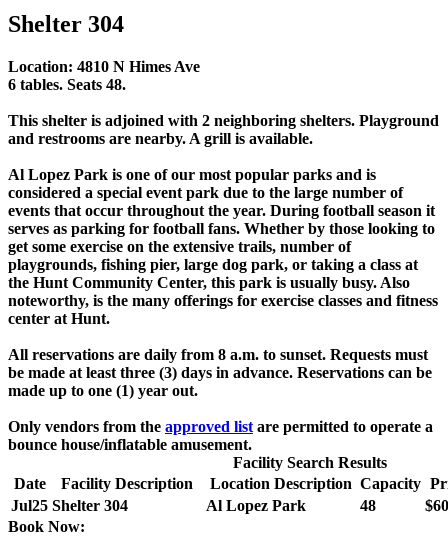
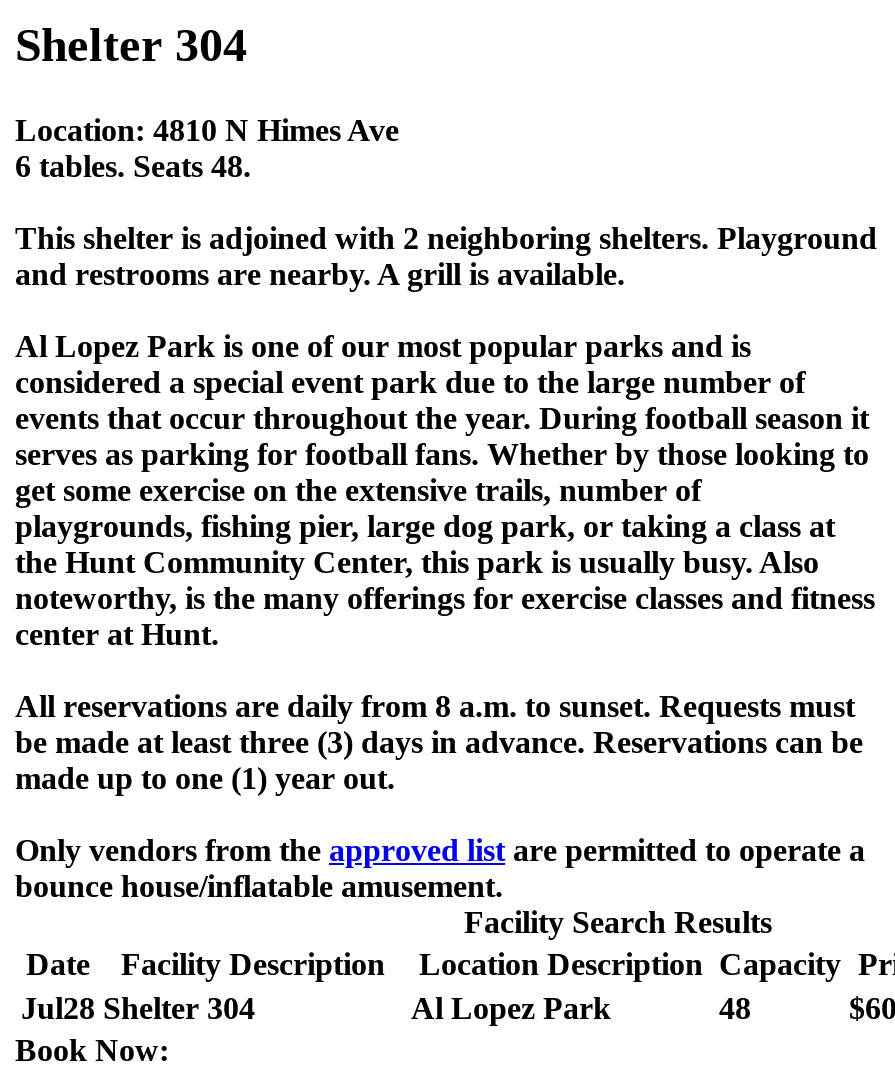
- Jul25 Shelter 304
+ Jul28 Shelter 304
